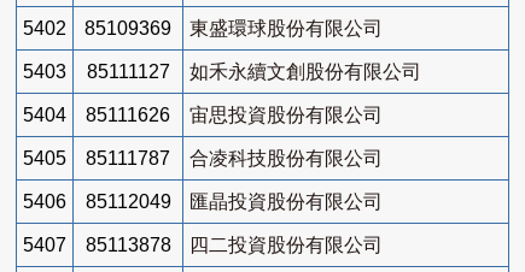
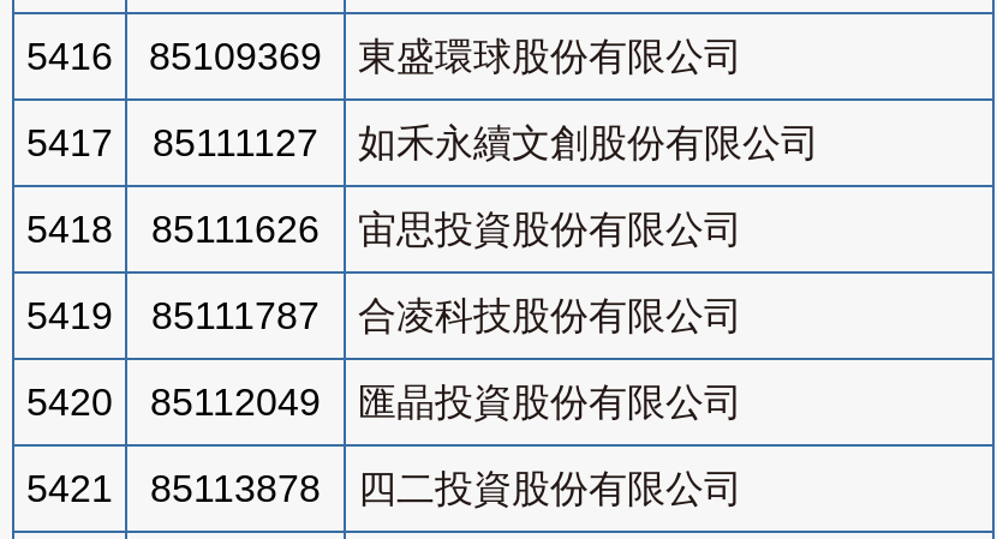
- 5402 85109369 東盛環球股份有限公司
+ 5416 85109369 東盛環球股份有限公司

- 5403 85111127 如禾永續文創股份有限公司
+ 5417 85111127 如禾永續文創股份有限公司

- 5404 85111626 宙思投資股份有限公司
+ 5418 85111626 宙思投資股份有限公司

- 5405 85111787 合凌科技股份有限公司
+ 5419 85111787 合凌科技股份有限公司

- 5406 85112049 匯晶投資股份有限公司
+ 5420 85112049 匯晶投資股份有限公司

- 5407 85113878 四二投資股份有限公司
+ 5421 85113878 四二投資股份有限公司
